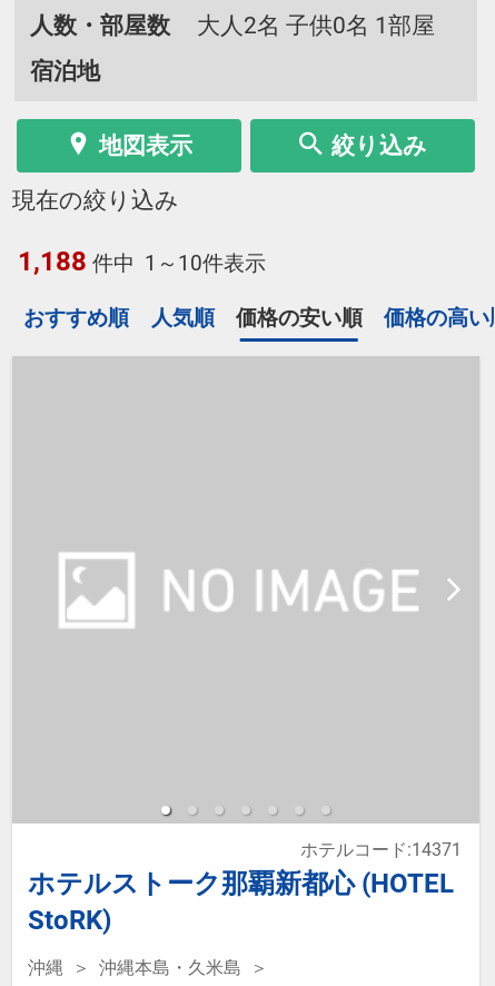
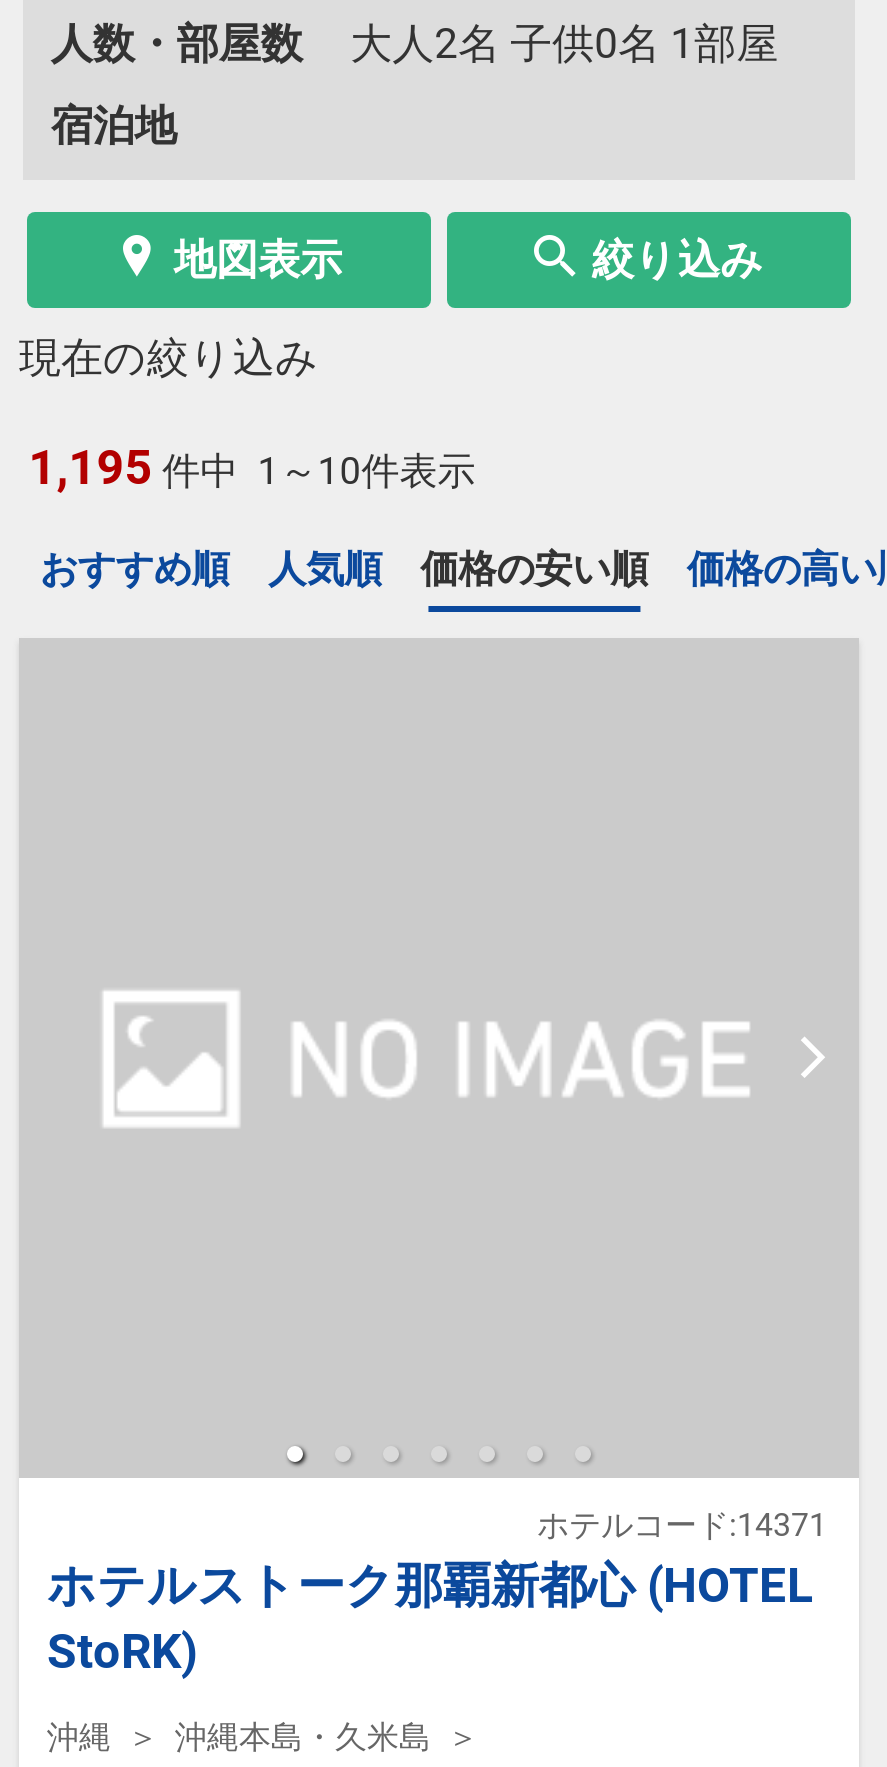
- 1,188 件中 1～10件表示
+ 1,195 件中 1～10件表示
